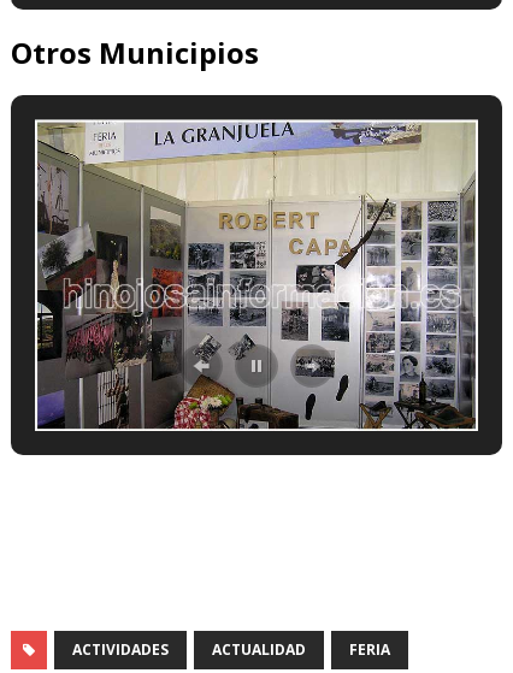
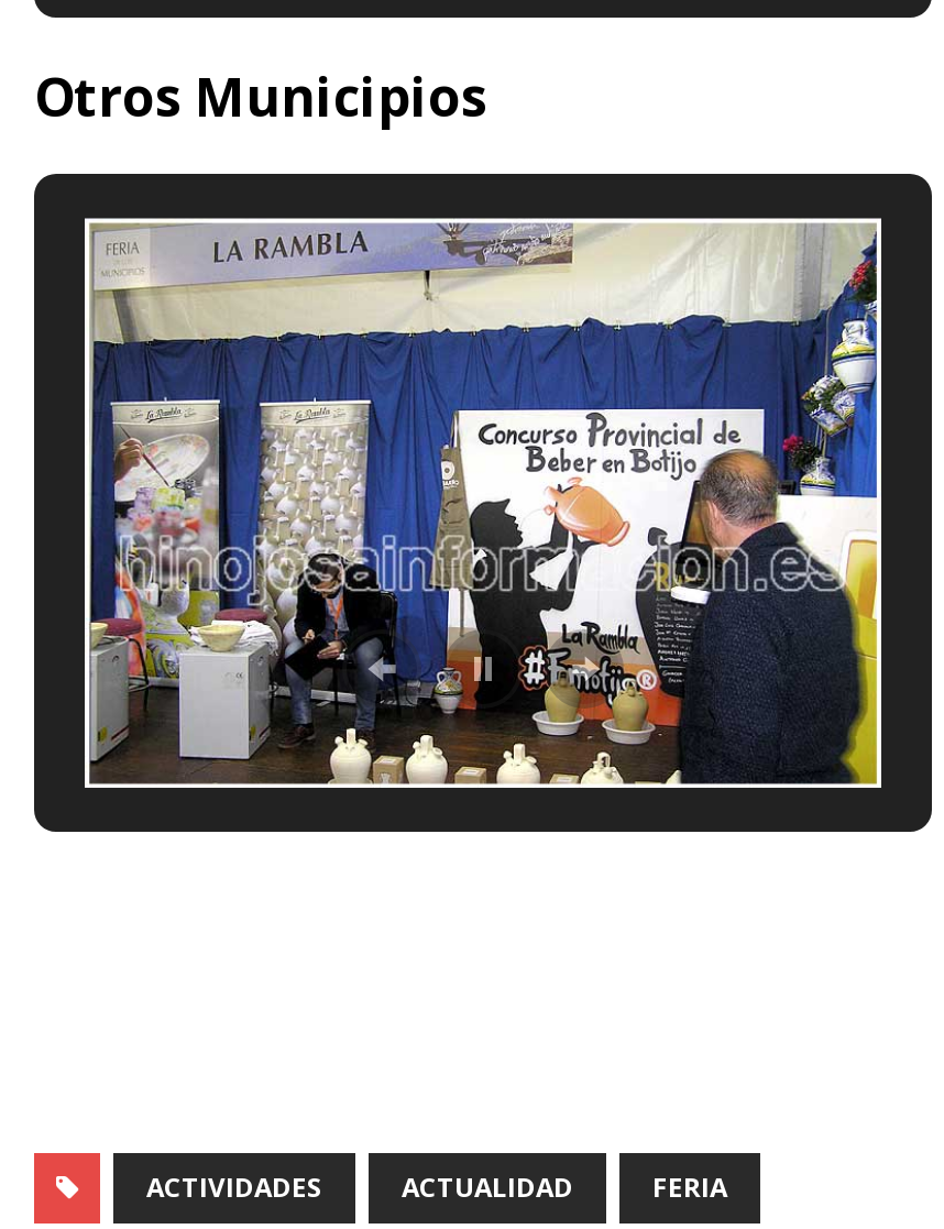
- [image]
+ [image]
